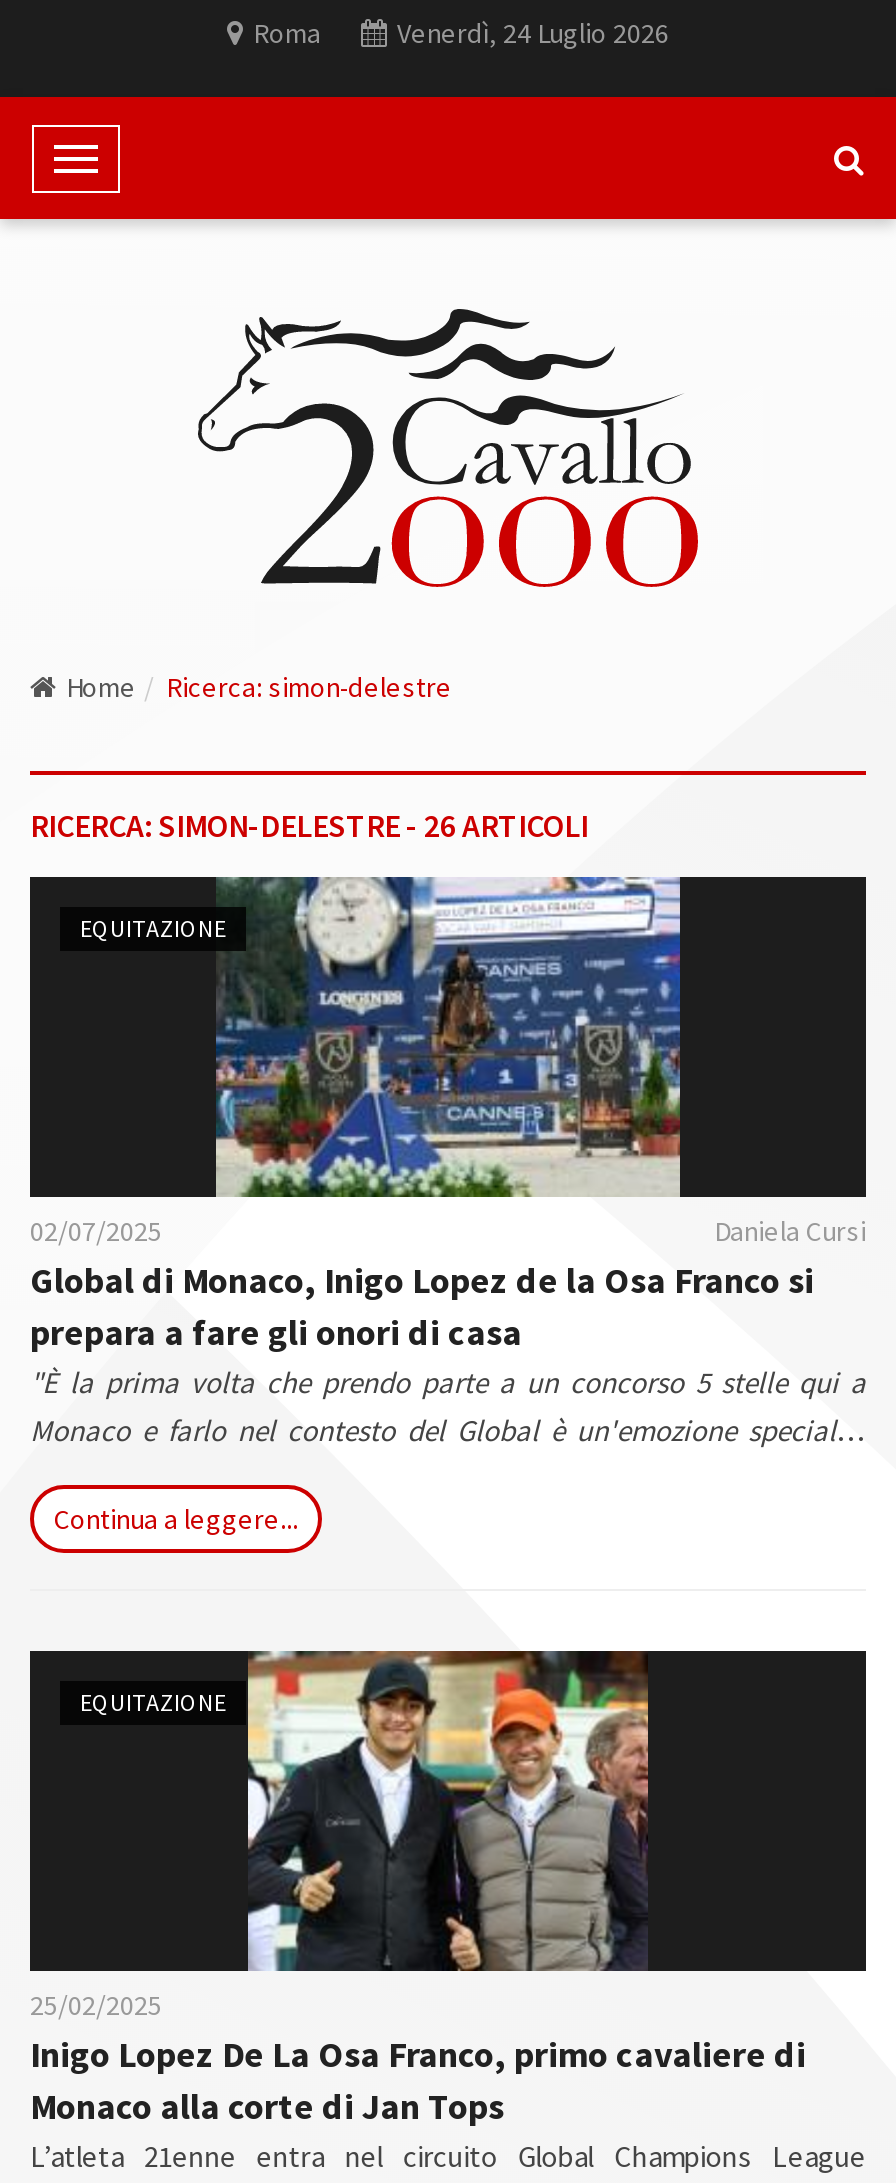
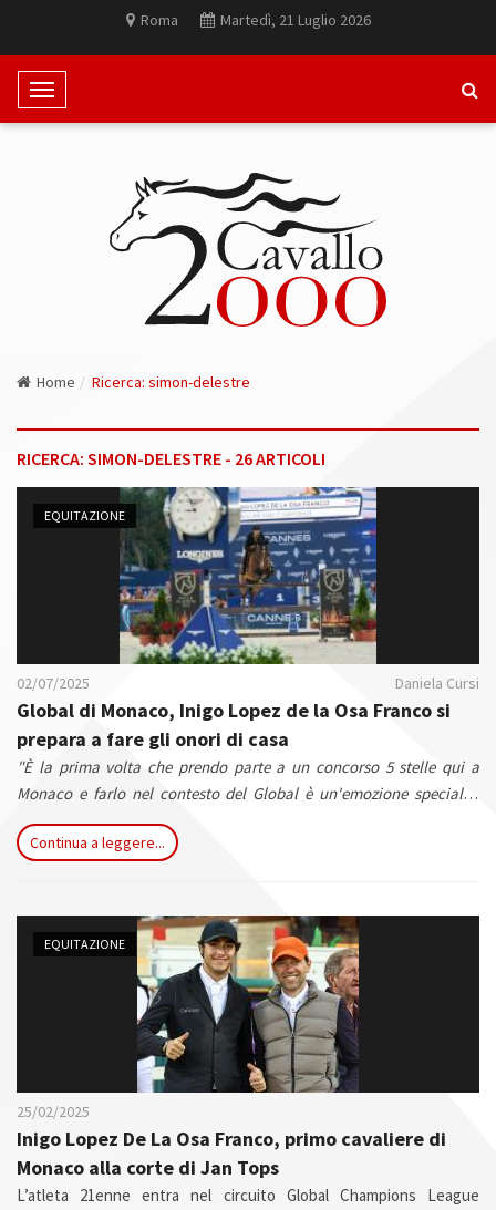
- Venerdì, 24 Luglio 2026
+ Martedì, 21 Luglio 2026
